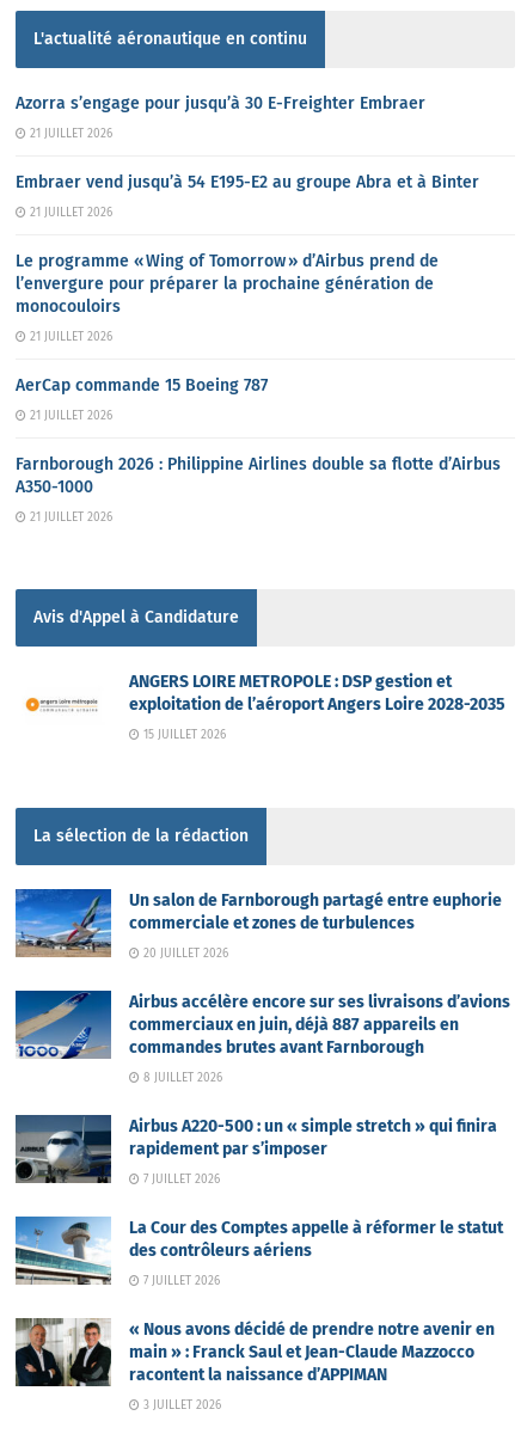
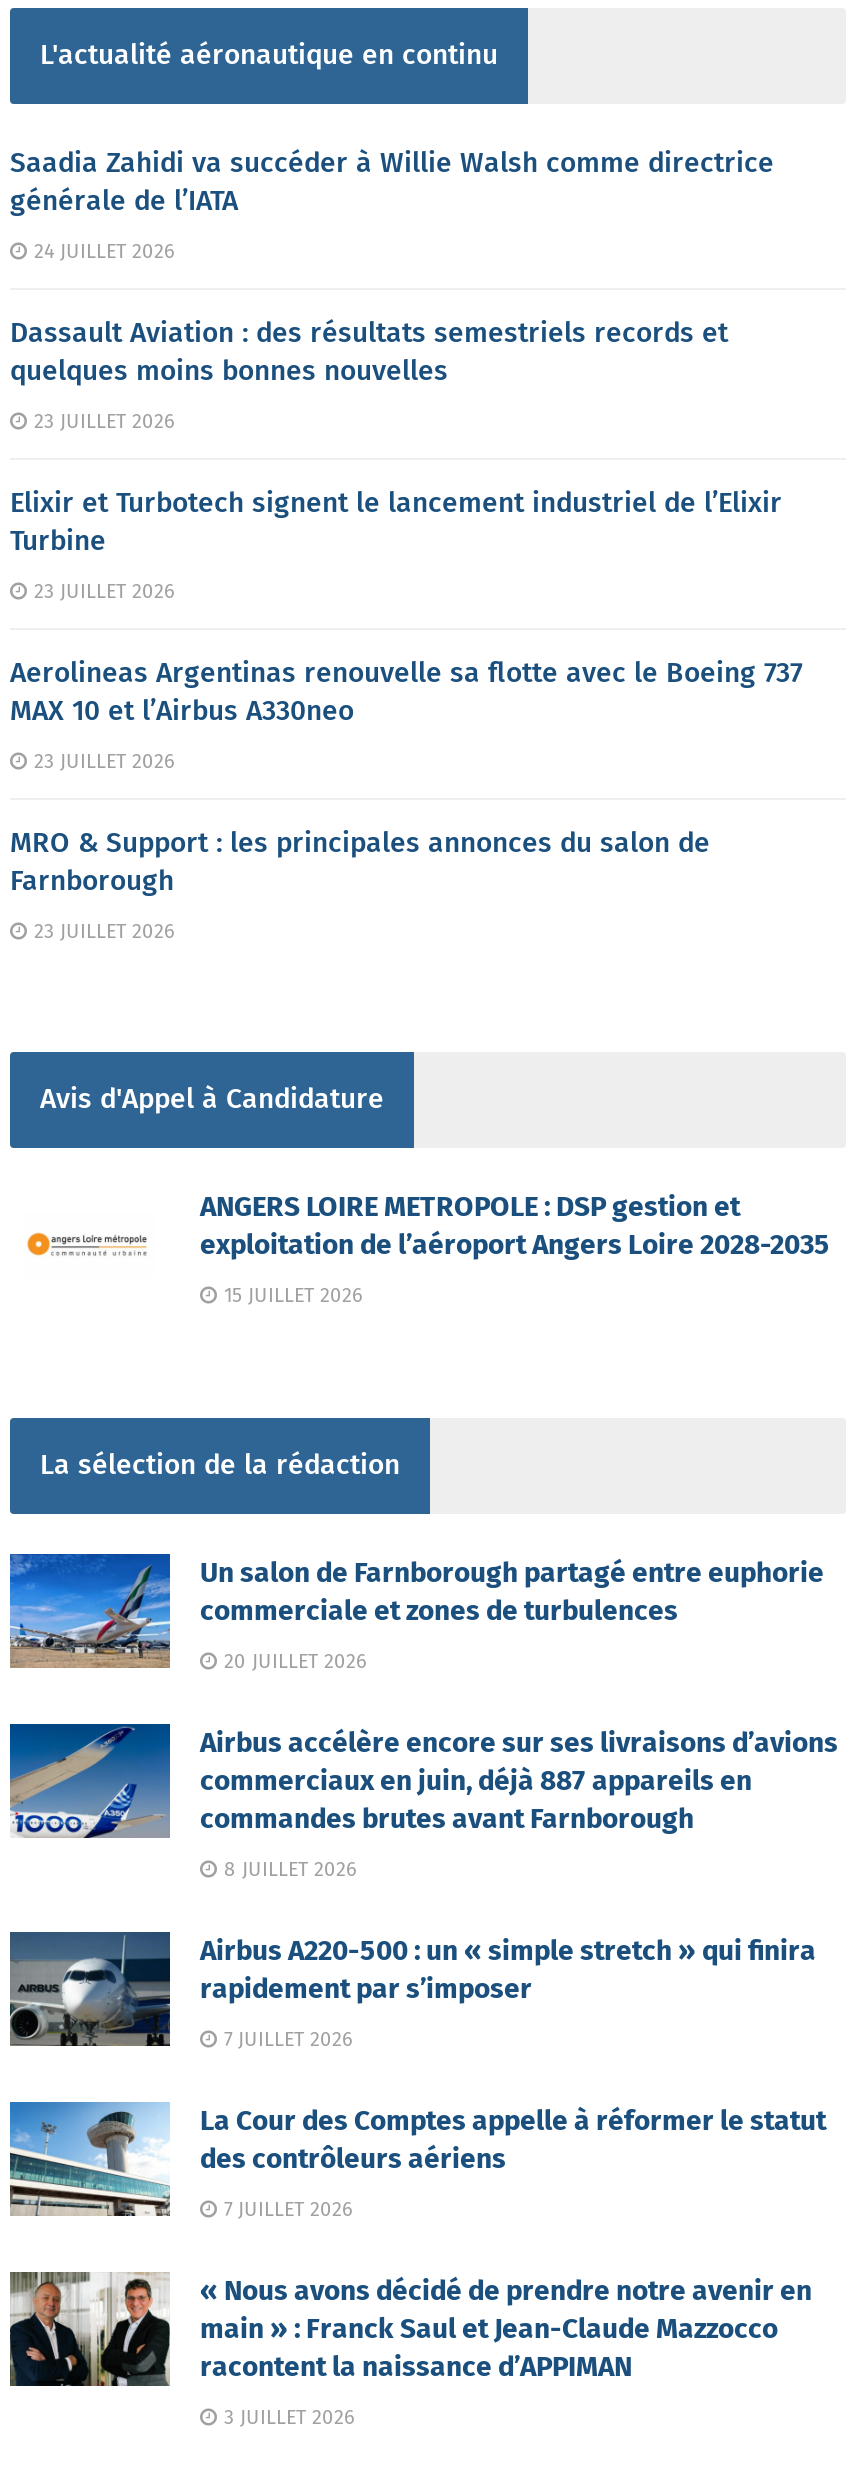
- Azorra s’engage pour jusqu’à 30 E-Freighter Embraer
+ Saadia Zahidi va succéder à Willie Walsh comme directrice
+ générale de l’IATA

- 21 JUILLET 2026
+ 24 JUILLET 2026

- Embraer vend jusqu’à 54 E195-E2 au groupe Abra et à Binter
+ Dassault Aviation : des résultats semestriels records et
+ quelques moins bonnes nouvelles

- 21 JUILLET 2026
+ 23 JUILLET 2026

- Le programme « Wing of Tomorrow » d’Airbus prend de
- l’envergure pour préparer la prochaine génération de
- monocouloirs
+ Elixir et Turbotech signent le lancement industriel de l’Elixir
+ Turbine

- 21 JUILLET 2026
+ 23 JUILLET 2026

- AerCap commande 15 Boeing 787
+ Aerolineas Argentinas renouvelle sa flotte avec le Boeing 737
+ MAX 10 et l’Airbus A330neo

- 21 JUILLET 2026
+ 23 JUILLET 2026

- Farnborough 2026 : Philippine Airlines double sa flotte d’Airbus
- A350-1000
+ MRO & Support : les principales annonces du salon de
+ Farnborough

- 21 JUILLET 2026
+ 23 JUILLET 2026
